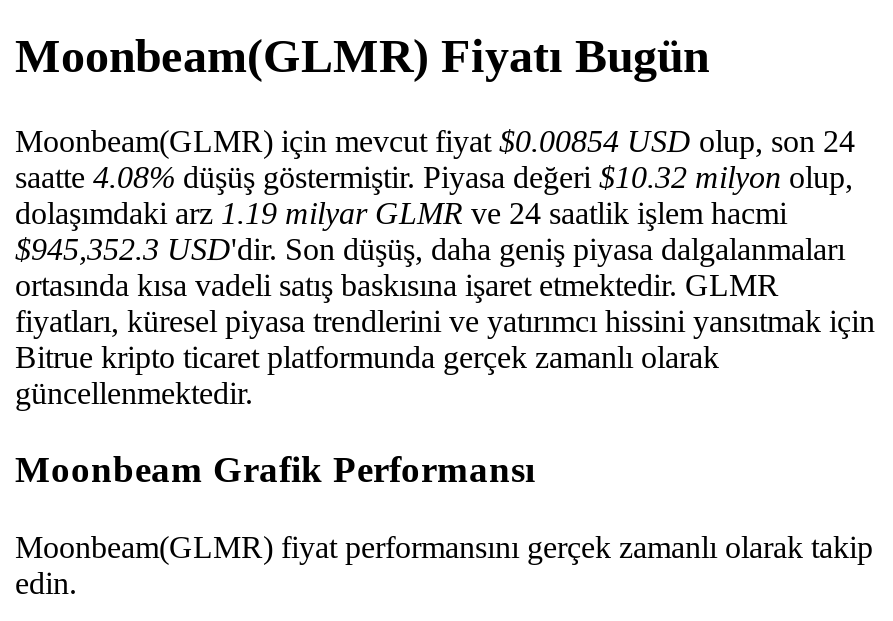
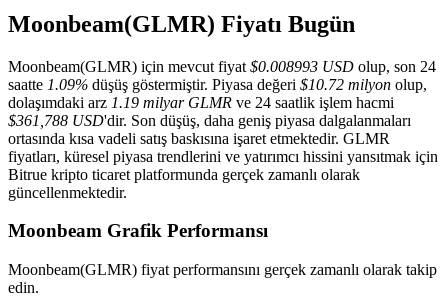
- Moonbeam(GLMR) için mevcut fiyat $0.00854 USD olup, son 24
+ Moonbeam(GLMR) için mevcut fiyat $0.008993 USD olup, son 24

- saatte 4.08% düşüş göstermiştir. Piyasa değeri $10.32 milyon olup,
+ saatte 1.09% düşüş göstermiştir. Piyasa değeri $10.72 milyon olup,

- $945,352.3 USD'dir. Son düşüş, daha geniş piyasa dalgalanmaları
+ $361,788 USD'dir. Son düşüş, daha geniş piyasa dalgalanmaları
